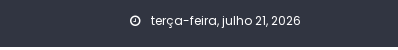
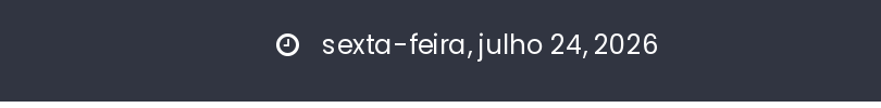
- terça-feira, julho 21, 2026
+ sexta-feira, julho 24, 2026
